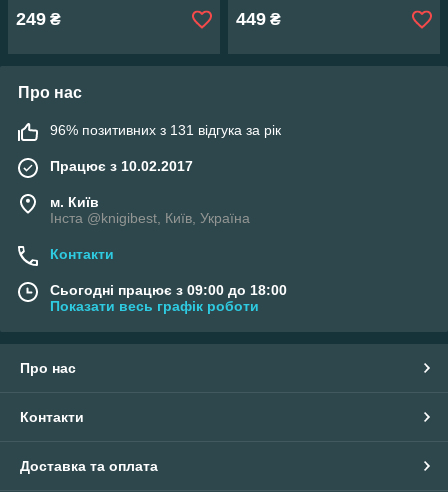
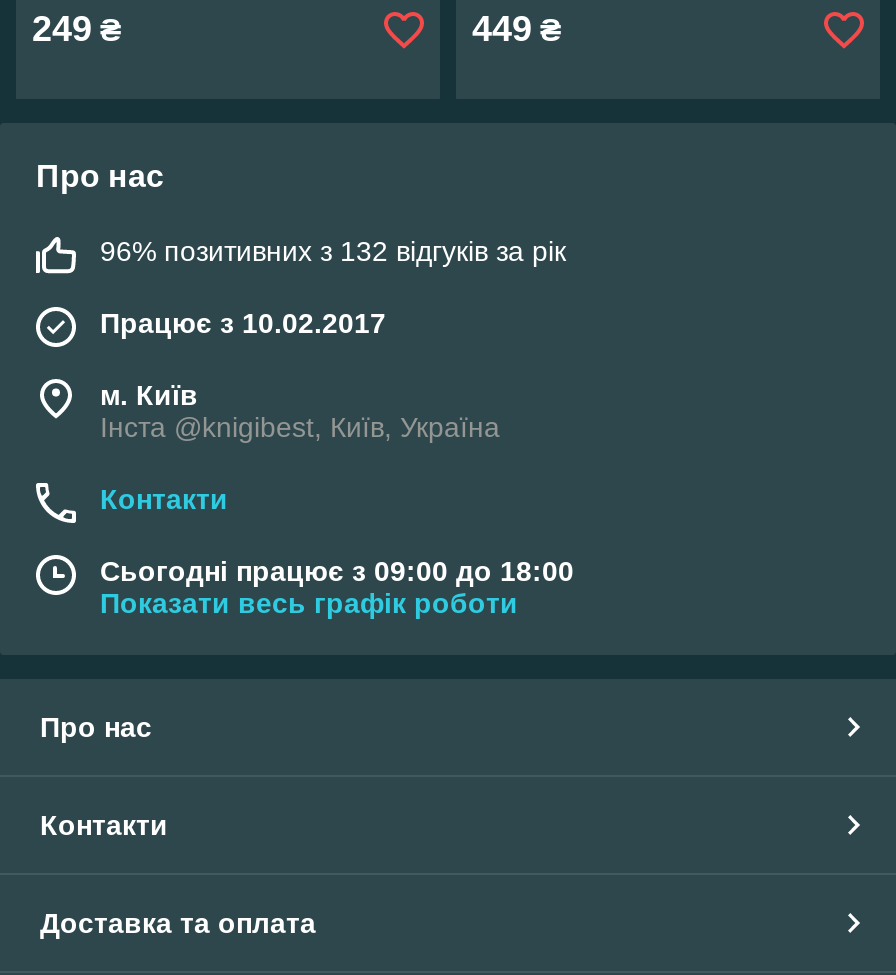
- 96% позитивних з 131 відгука за рік
+ 96% позитивних з 132 відгуків за рік
